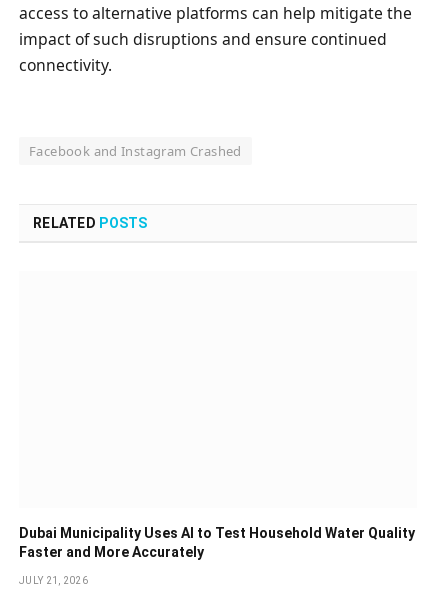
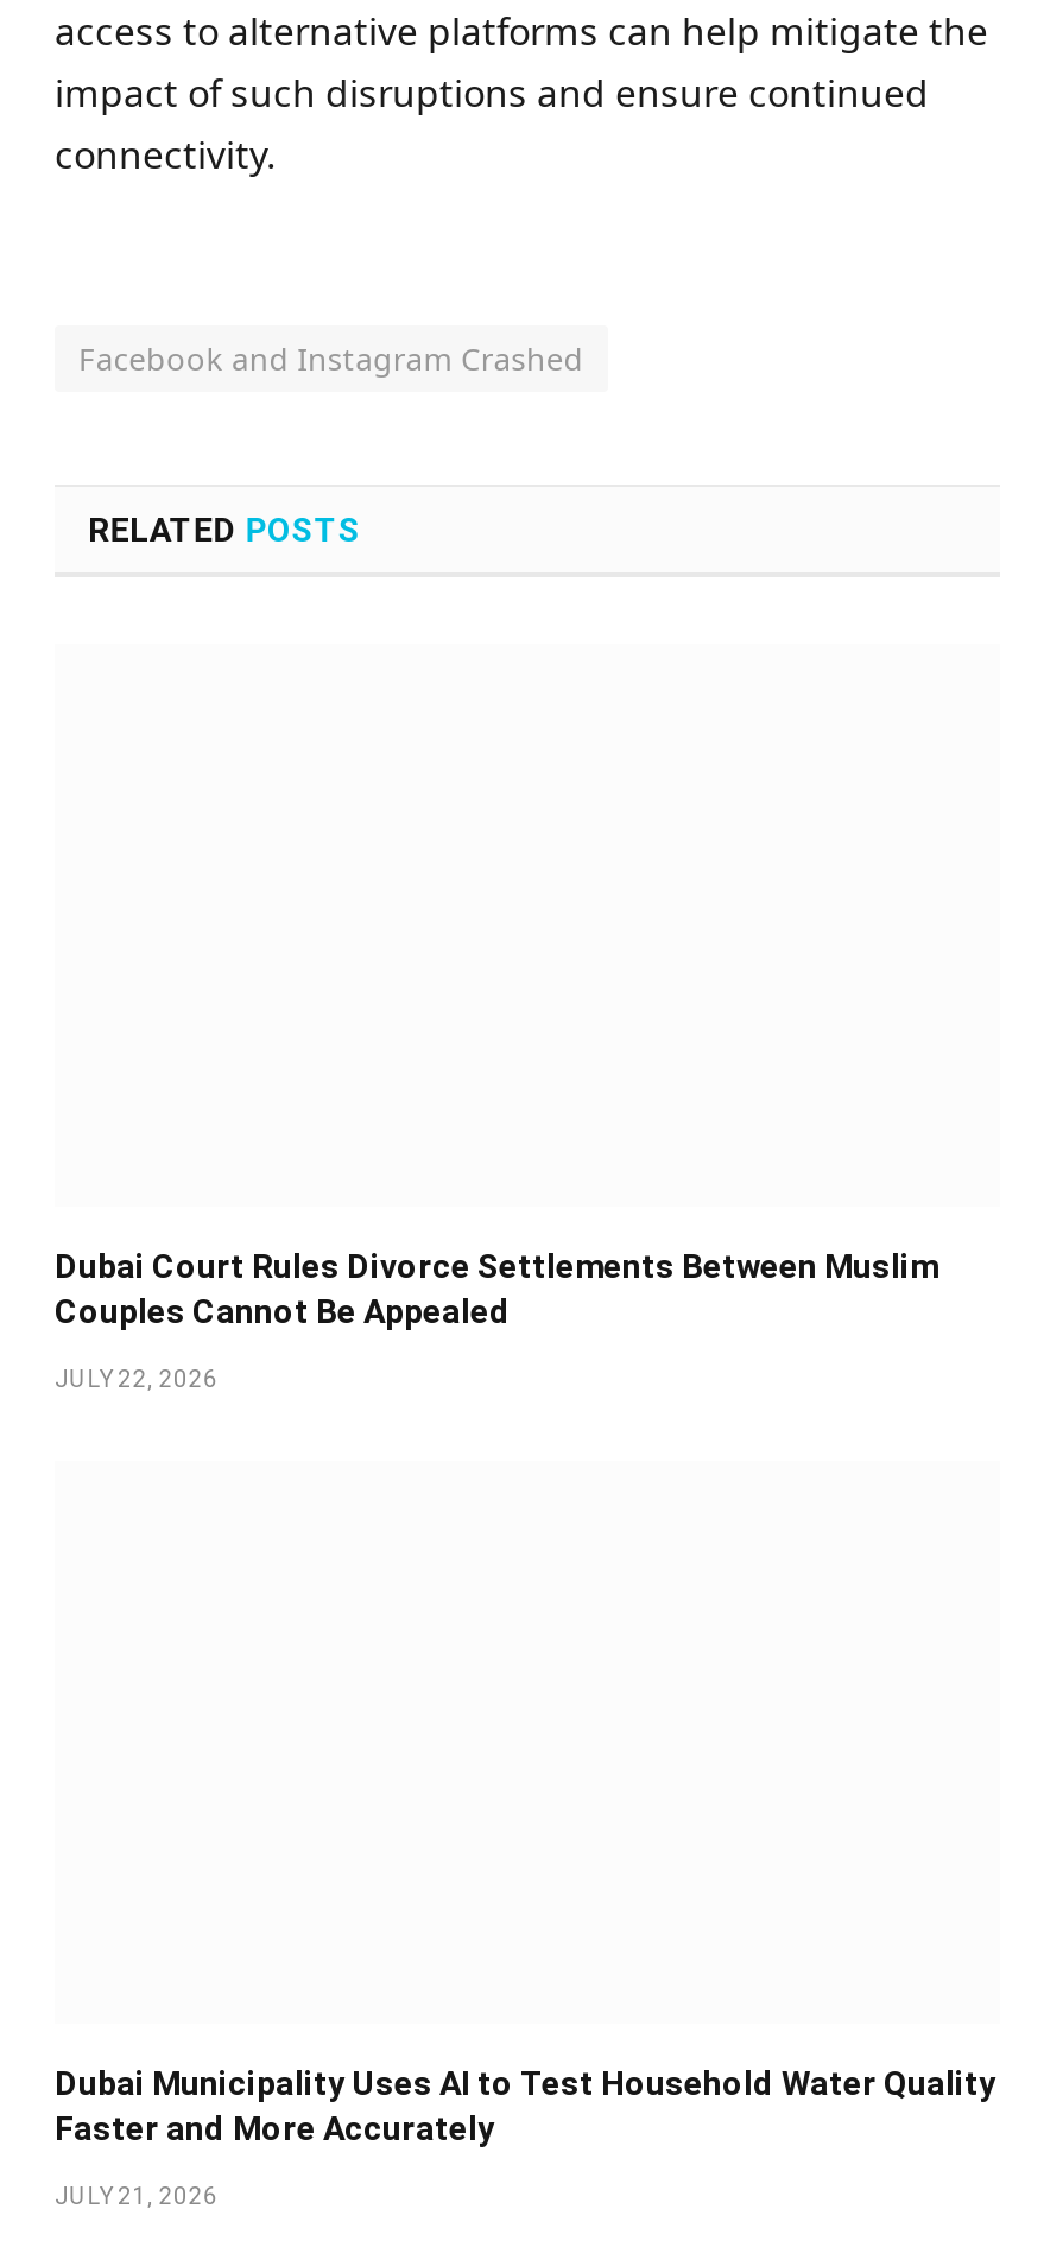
+ Dubai Court Rules Divorce Settlements Between Muslim
+ Couples Cannot Be Appealed
+ JULY 22, 2026
